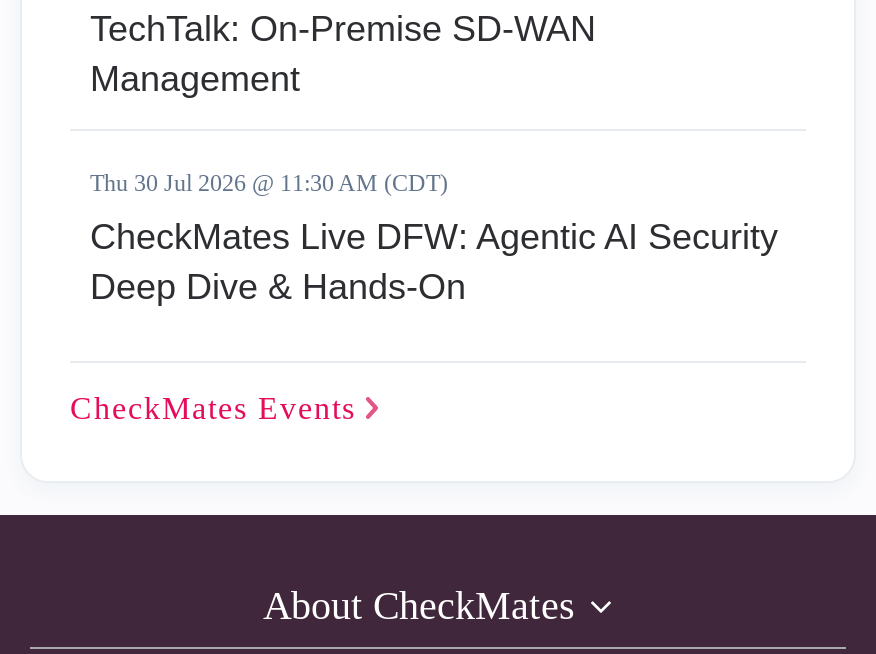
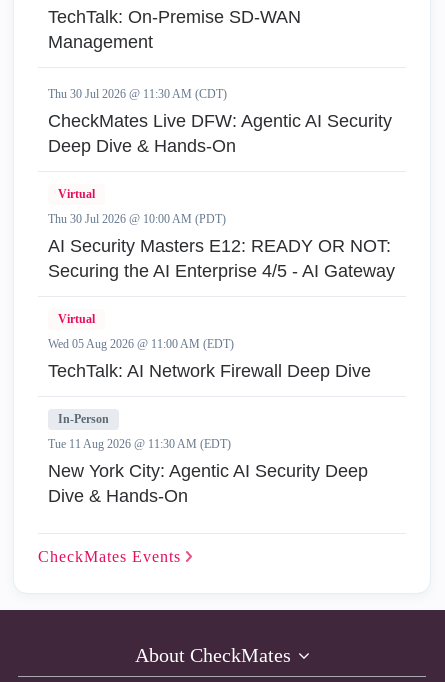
+ Virtual
+ Thu 30 Jul 2026 @ 10:00 AM (PDT)
+ AI Security Masters E12: READY OR NOT:
+ Securing the AI Enterprise 4/5 - AI Gateway
+ Virtual
+ Wed 05 Aug 2026 @ 11:00 AM (EDT)
+ TechTalk: AI Network Firewall Deep Dive
+ In-Person
+ Tue 11 Aug 2026 @ 11:30 AM (EDT)
+ New York City: Agentic AI Security Deep
+ Dive & Hands-On
